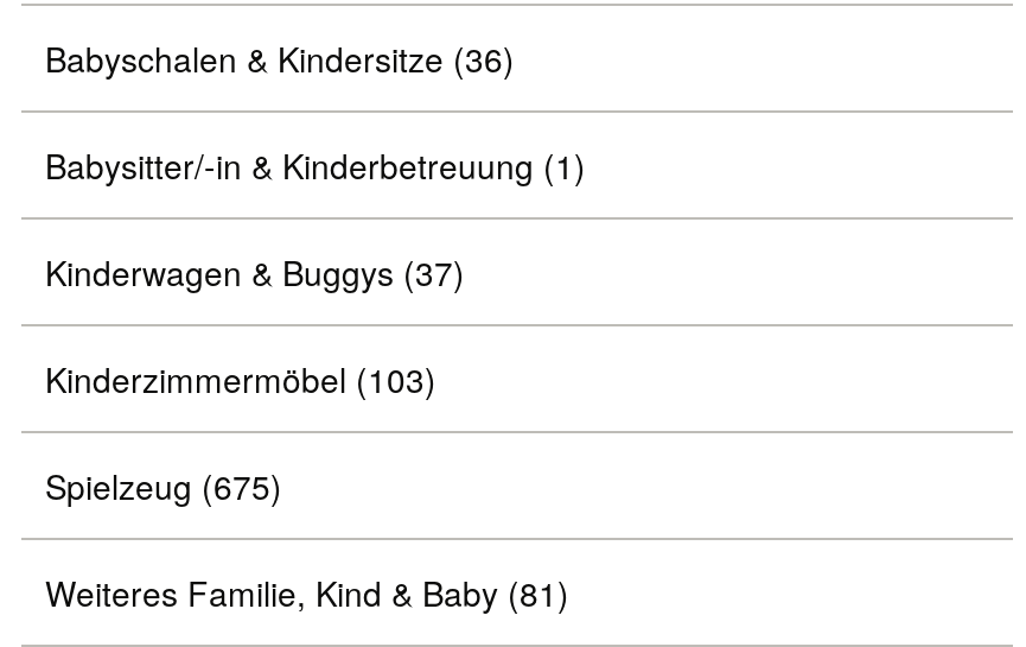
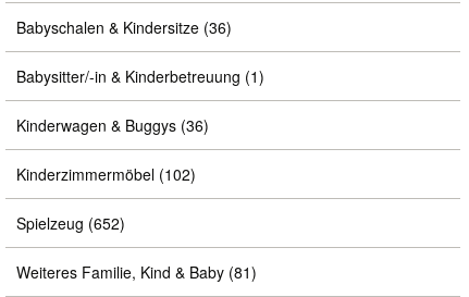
- Kinderwagen & Buggys (37)
+ Kinderwagen & Buggys (36)

- Kinderzimmermöbel (103)
+ Kinderzimmermöbel (102)

- Spielzeug (675)
+ Spielzeug (652)
